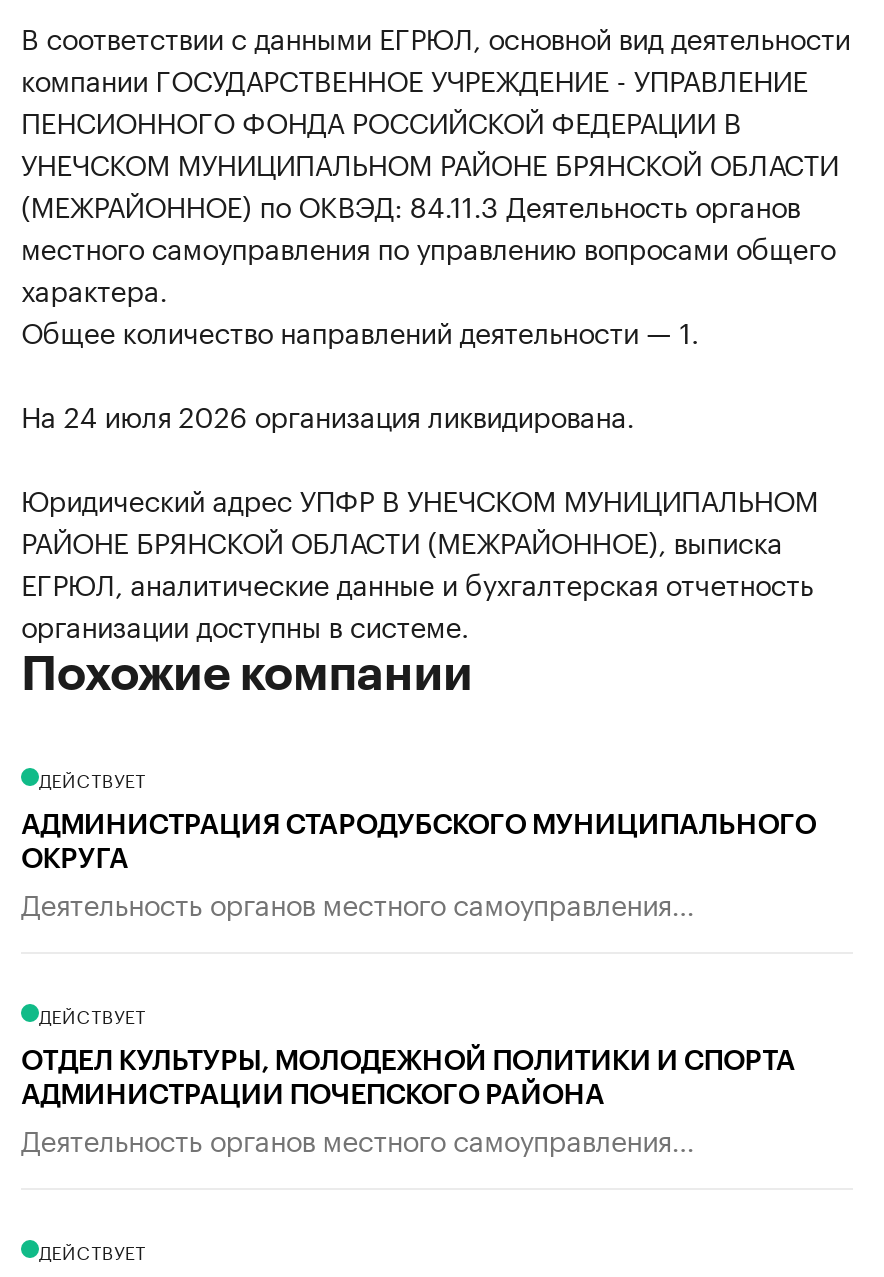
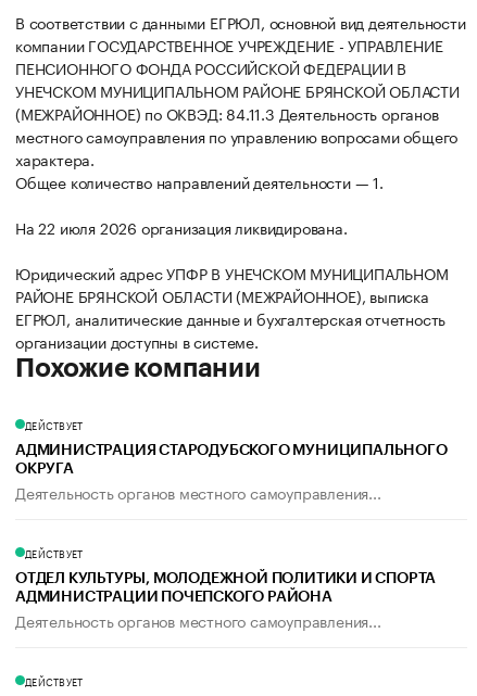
- На 24 июля 2026 организация ликвидирована.
+ На 22 июля 2026 организация ликвидирована.
